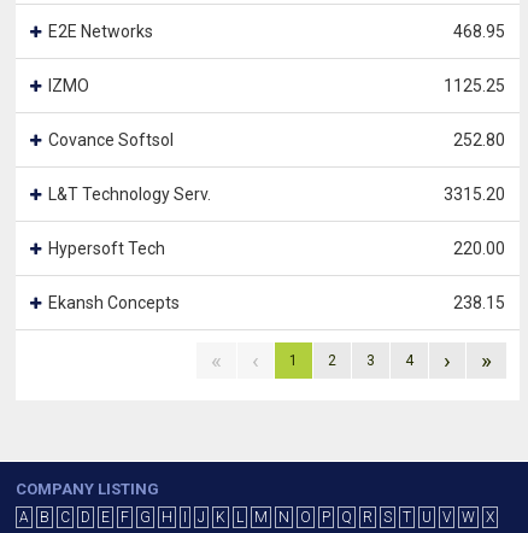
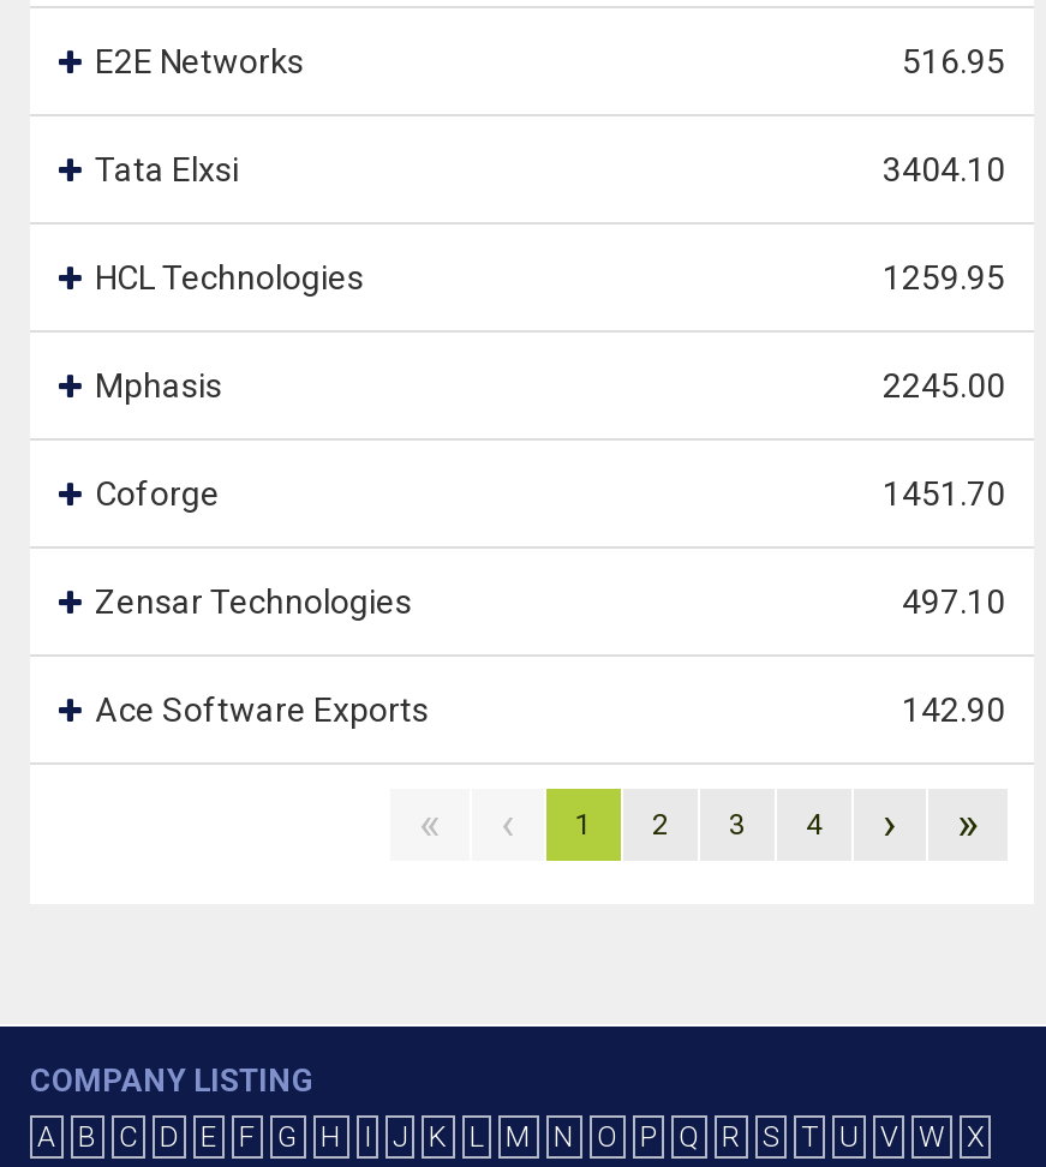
- 468.95
- IZMO
- 1125.25
- Covance Softsol
- 252.80
- L&T Technology Serv.
- 3315.20
- Hypersoft Tech
- 220.00
- Ekansh Concepts
- 238.15
+ 516.95
+ Tata Elxsi
+ 3404.10
+ HCL Technologies
+ 1259.95
+ Mphasis
+ 2245.00
+ Coforge
+ 1451.70
+ Zensar Technologies
+ 497.10
+ Ace Software Exports
+ 142.90
